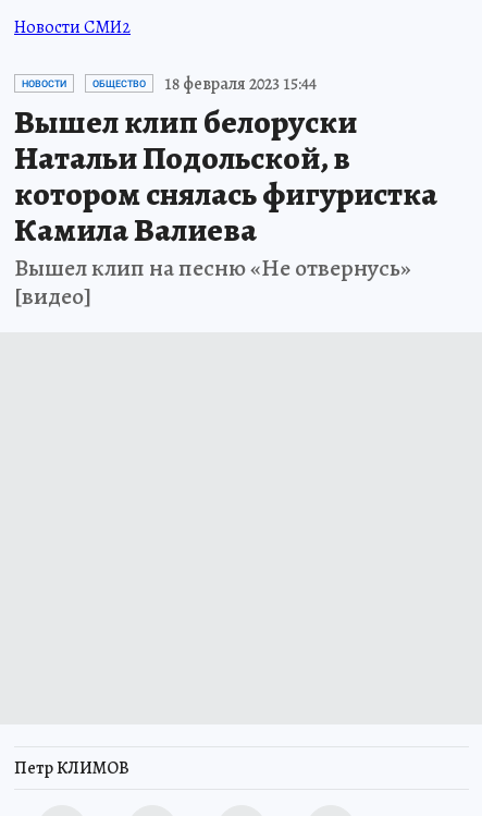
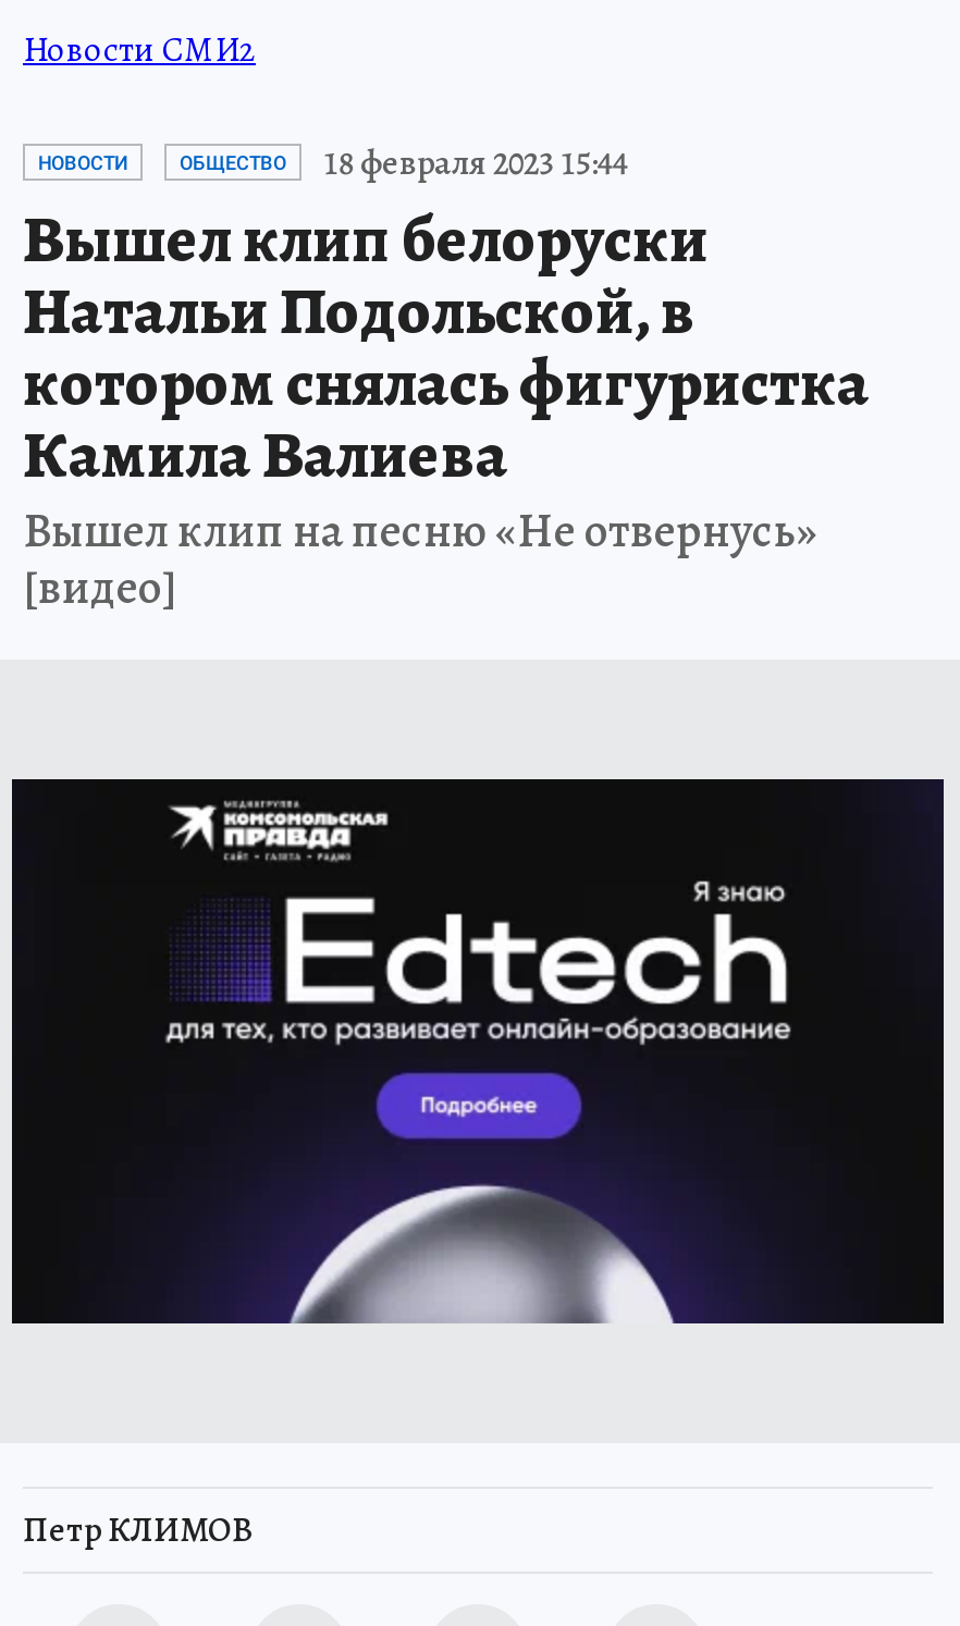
+ [image]
